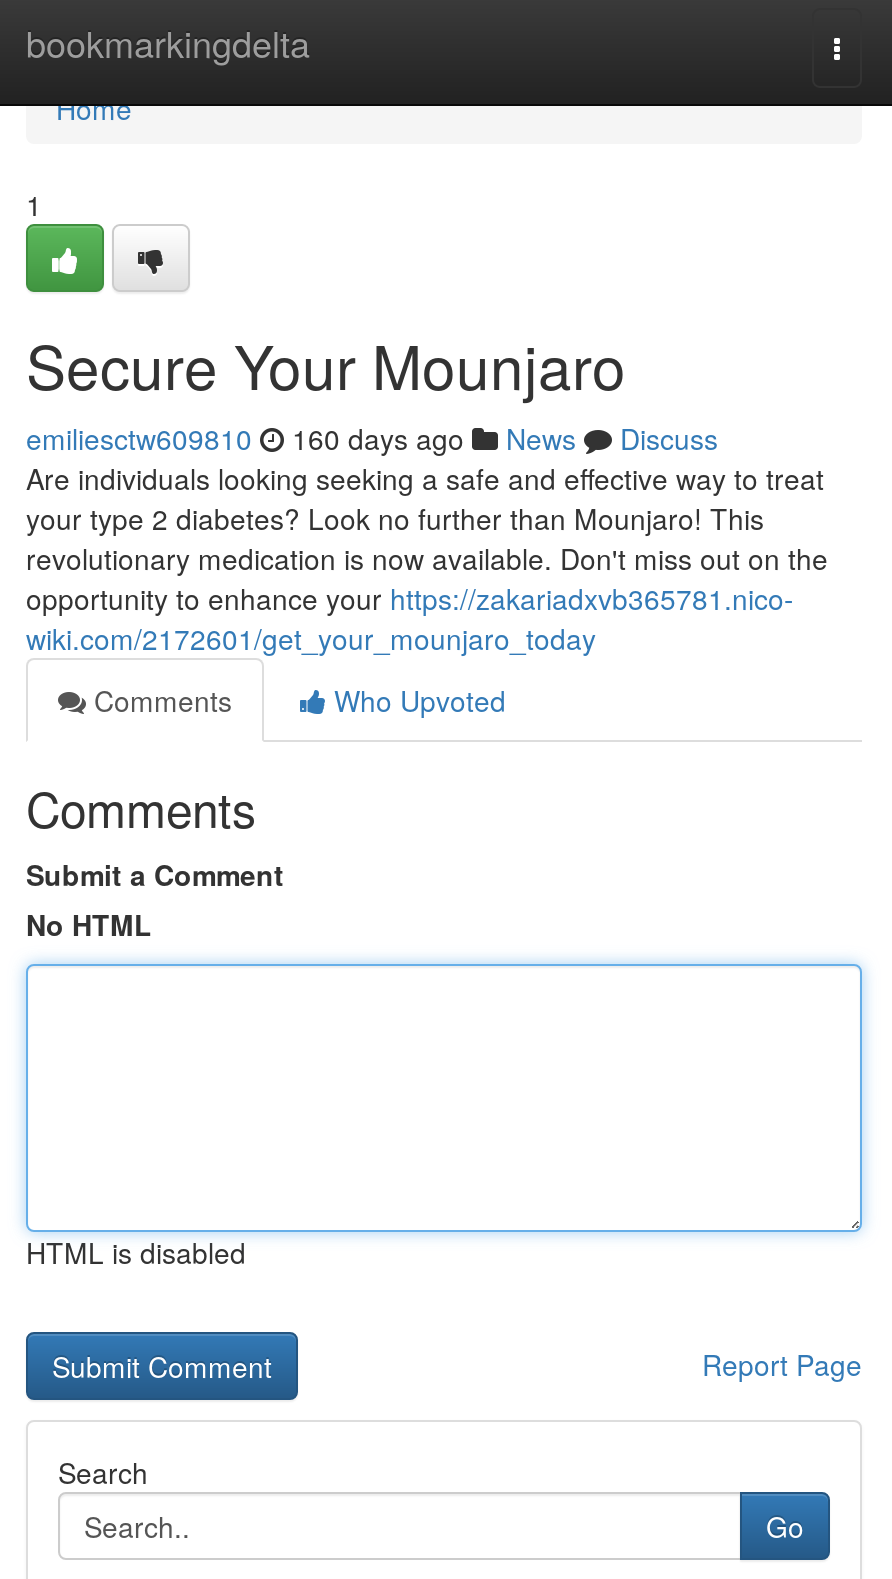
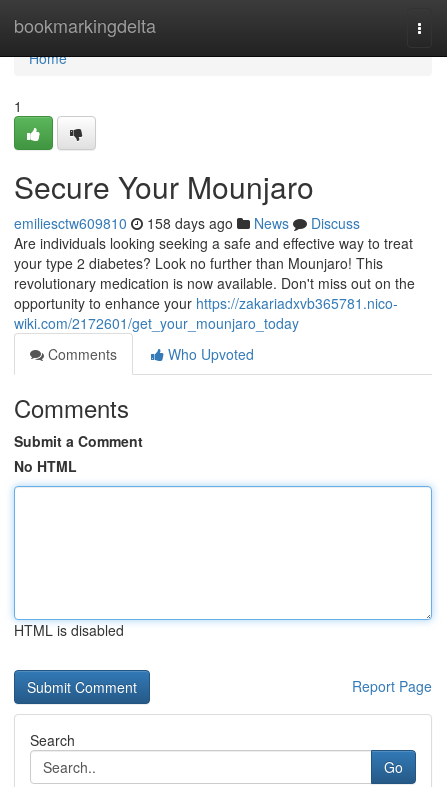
- emiliesctw609810 160 days ago News Discuss
+ emiliesctw609810 158 days ago News Discuss
